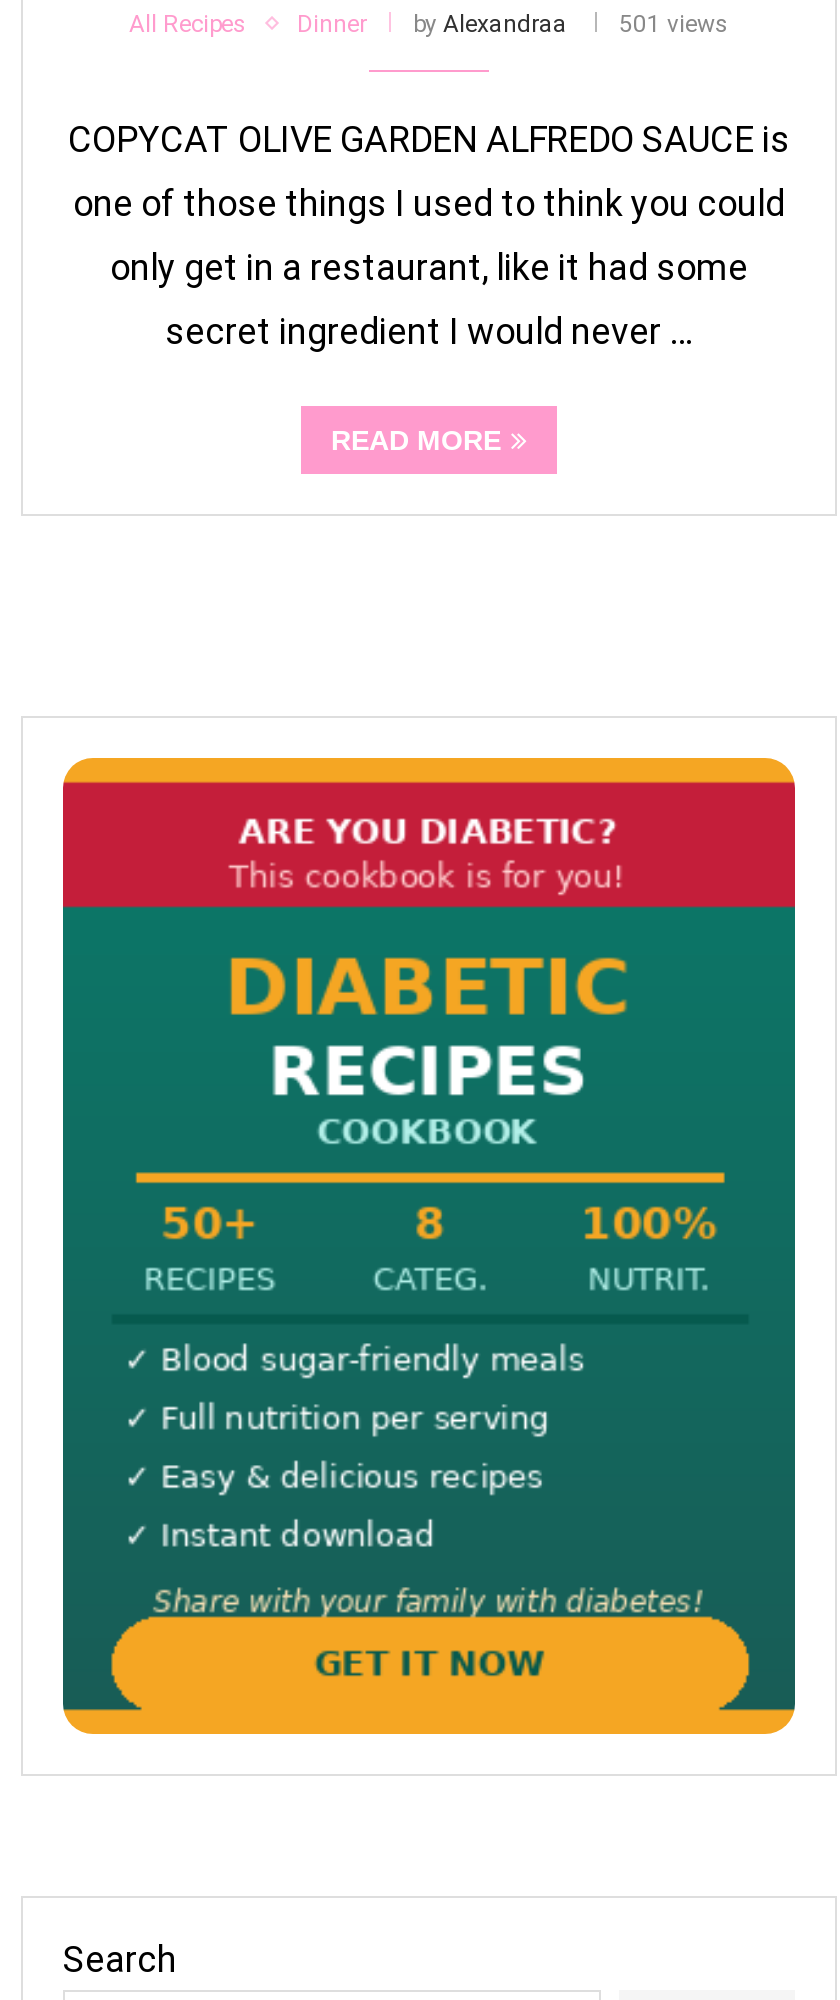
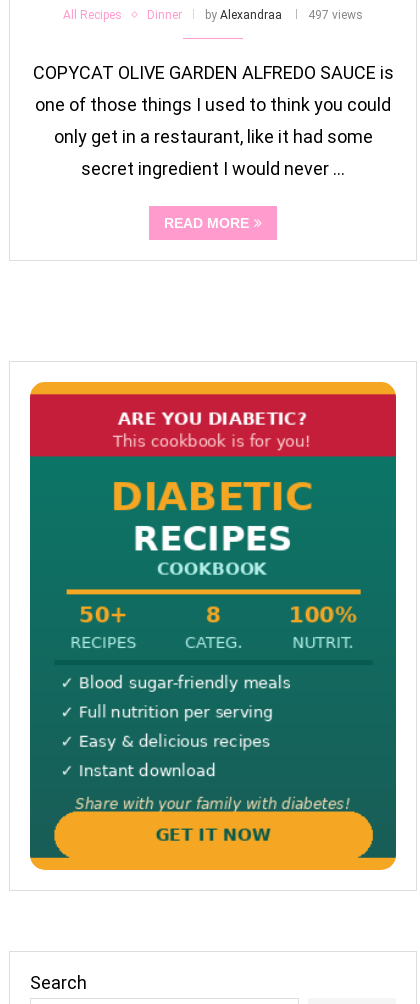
- All Recipes Dinner by Alexandraa 501 views
+ All Recipes Dinner by Alexandraa 497 views
